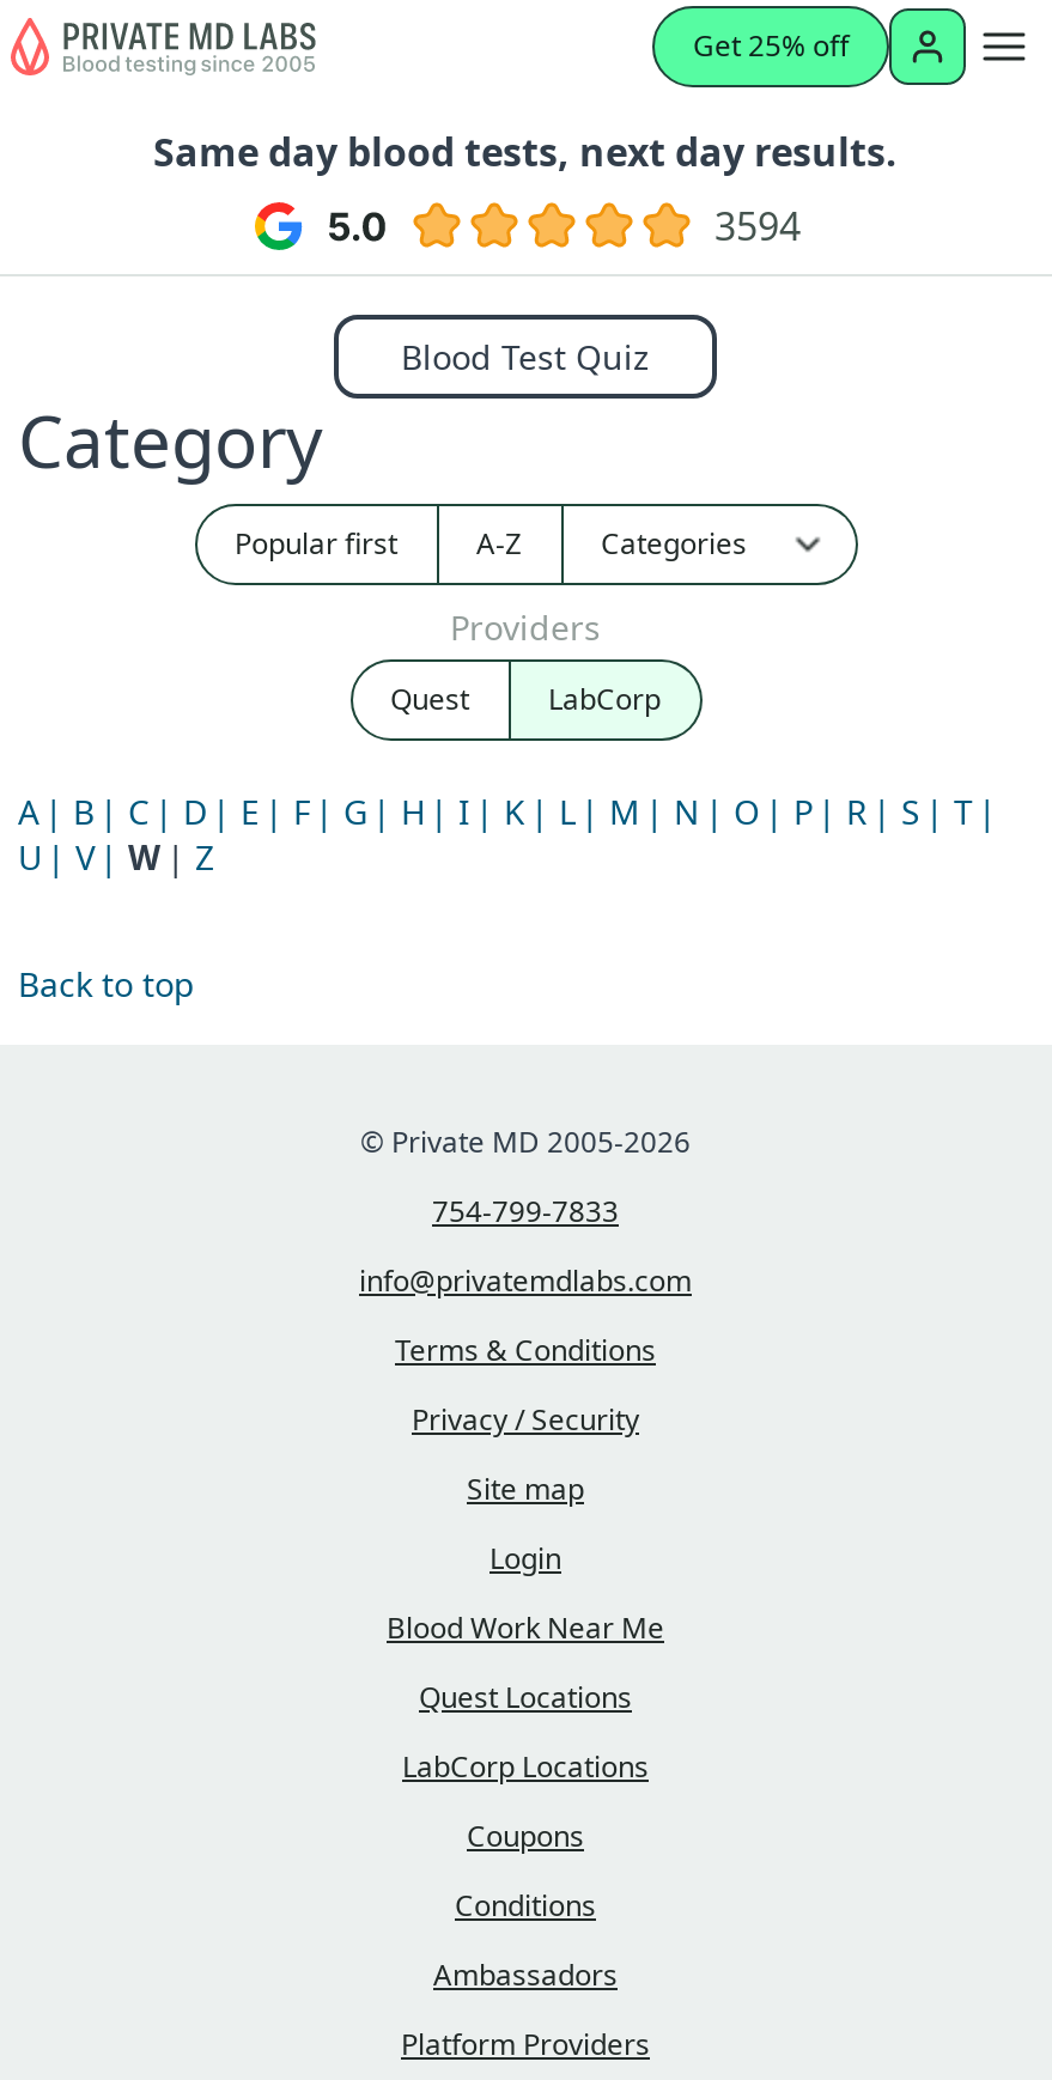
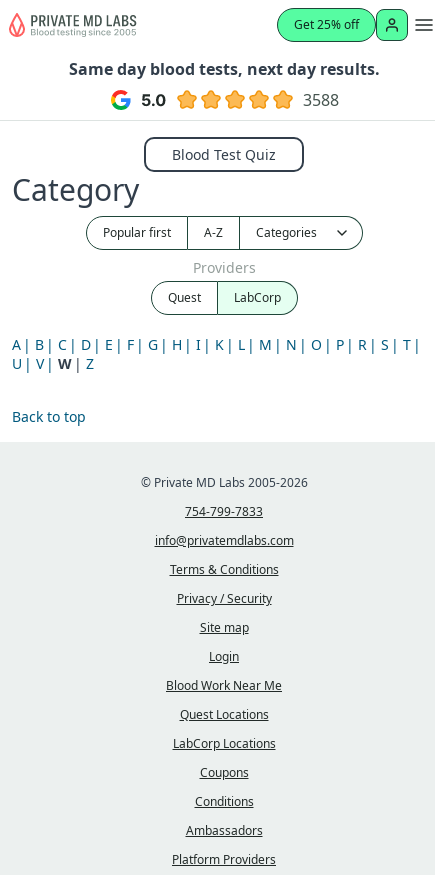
- 3594
+ 3588

- © Private MD 2005-2026
+ © Private MD Labs 2005-2026
